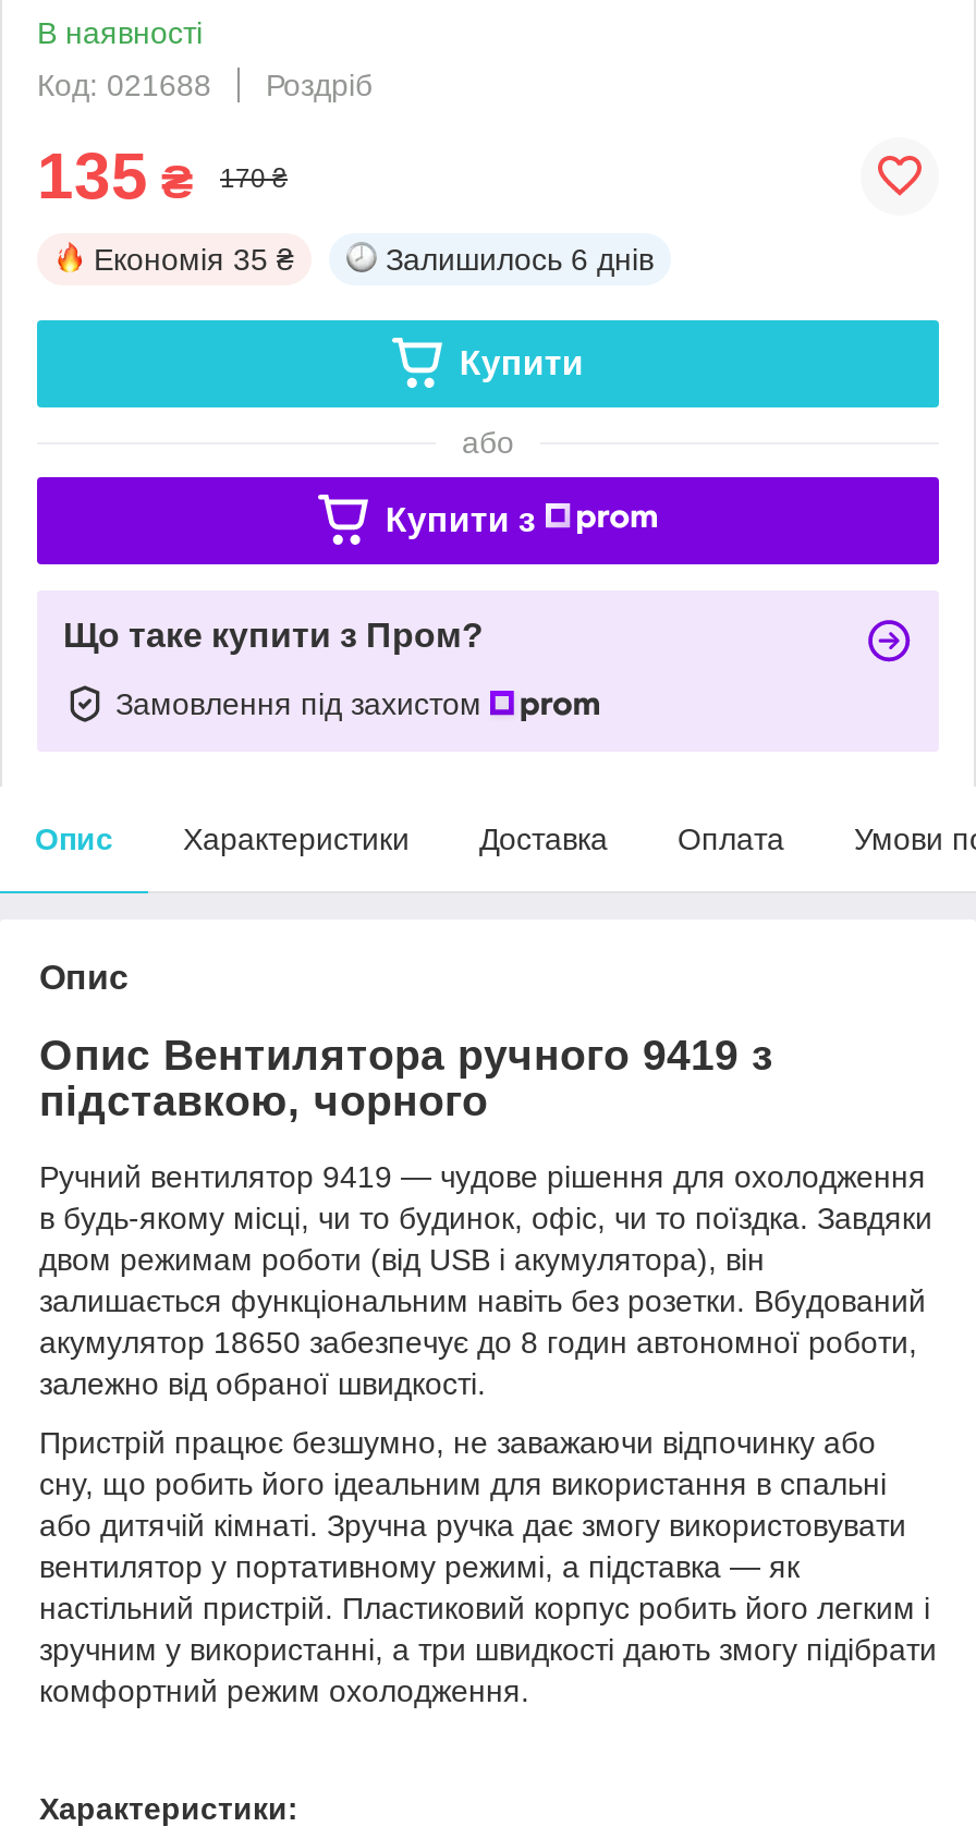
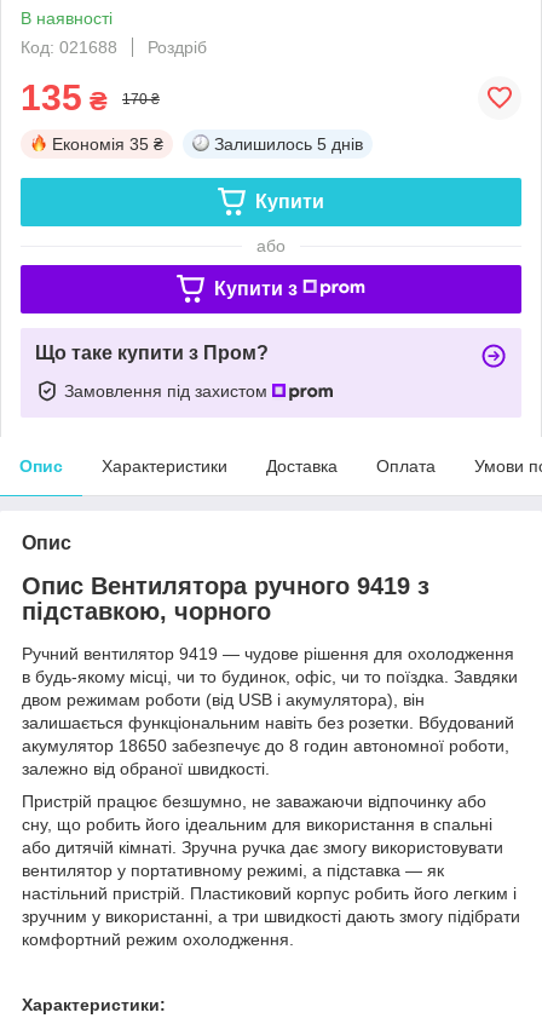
- Залишилось 6 днів
+ Залишилось 5 днів
